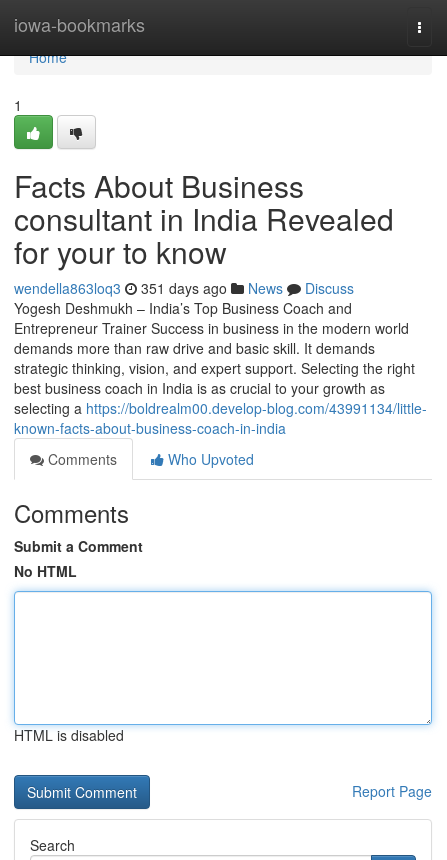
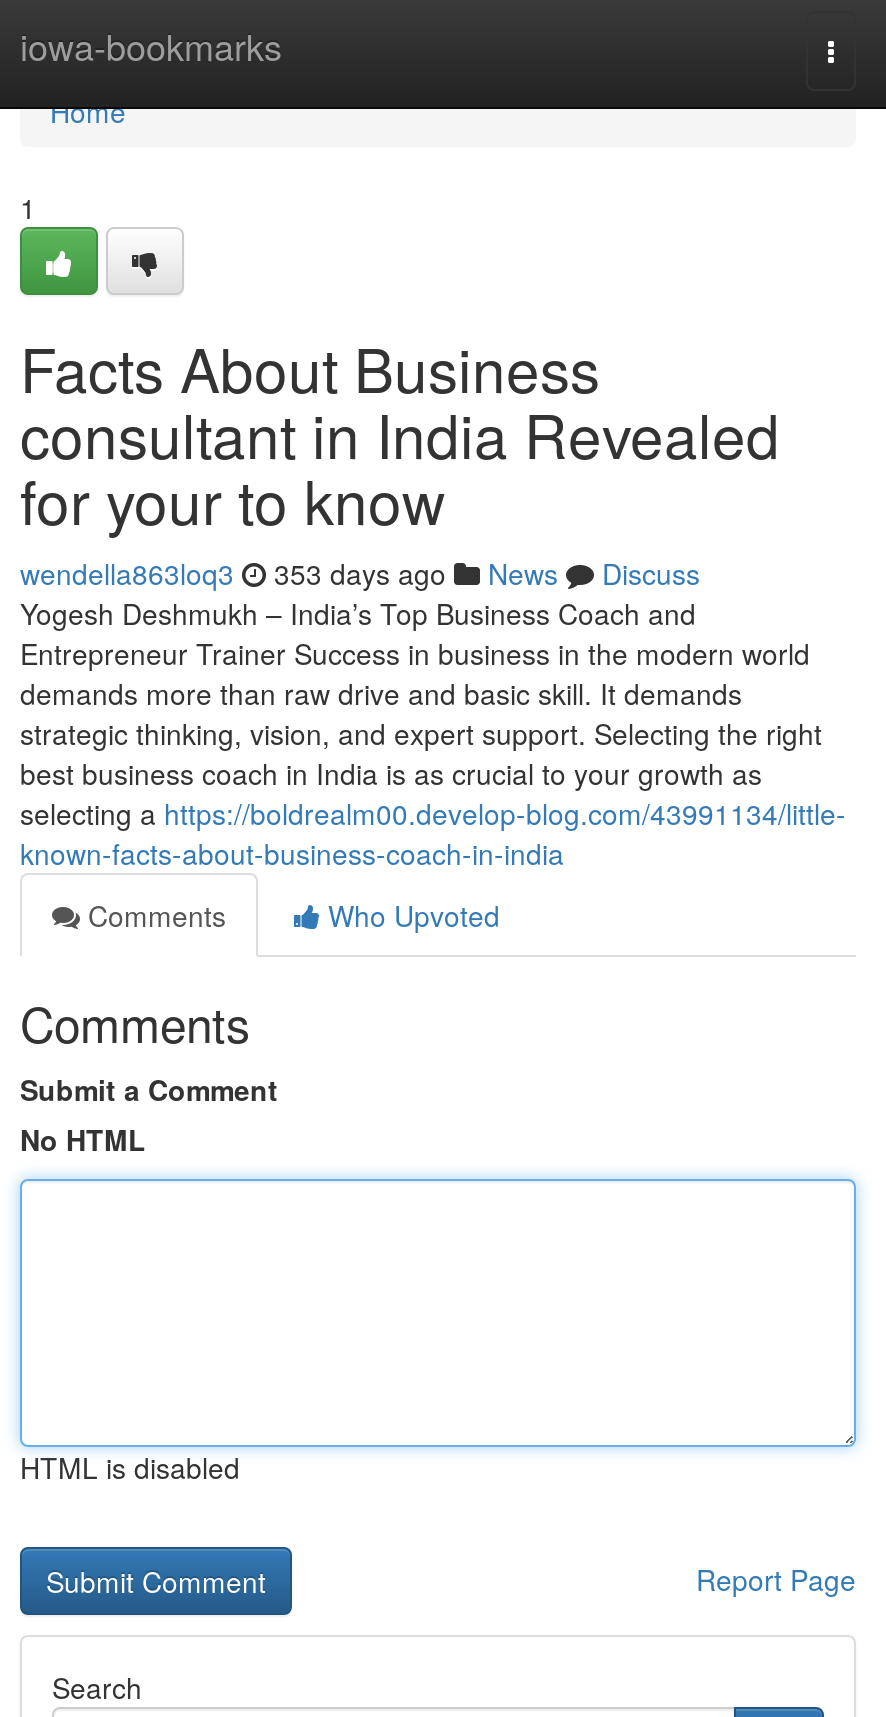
- wendella863loq3 351 days ago News Discuss
+ wendella863loq3 353 days ago News Discuss
